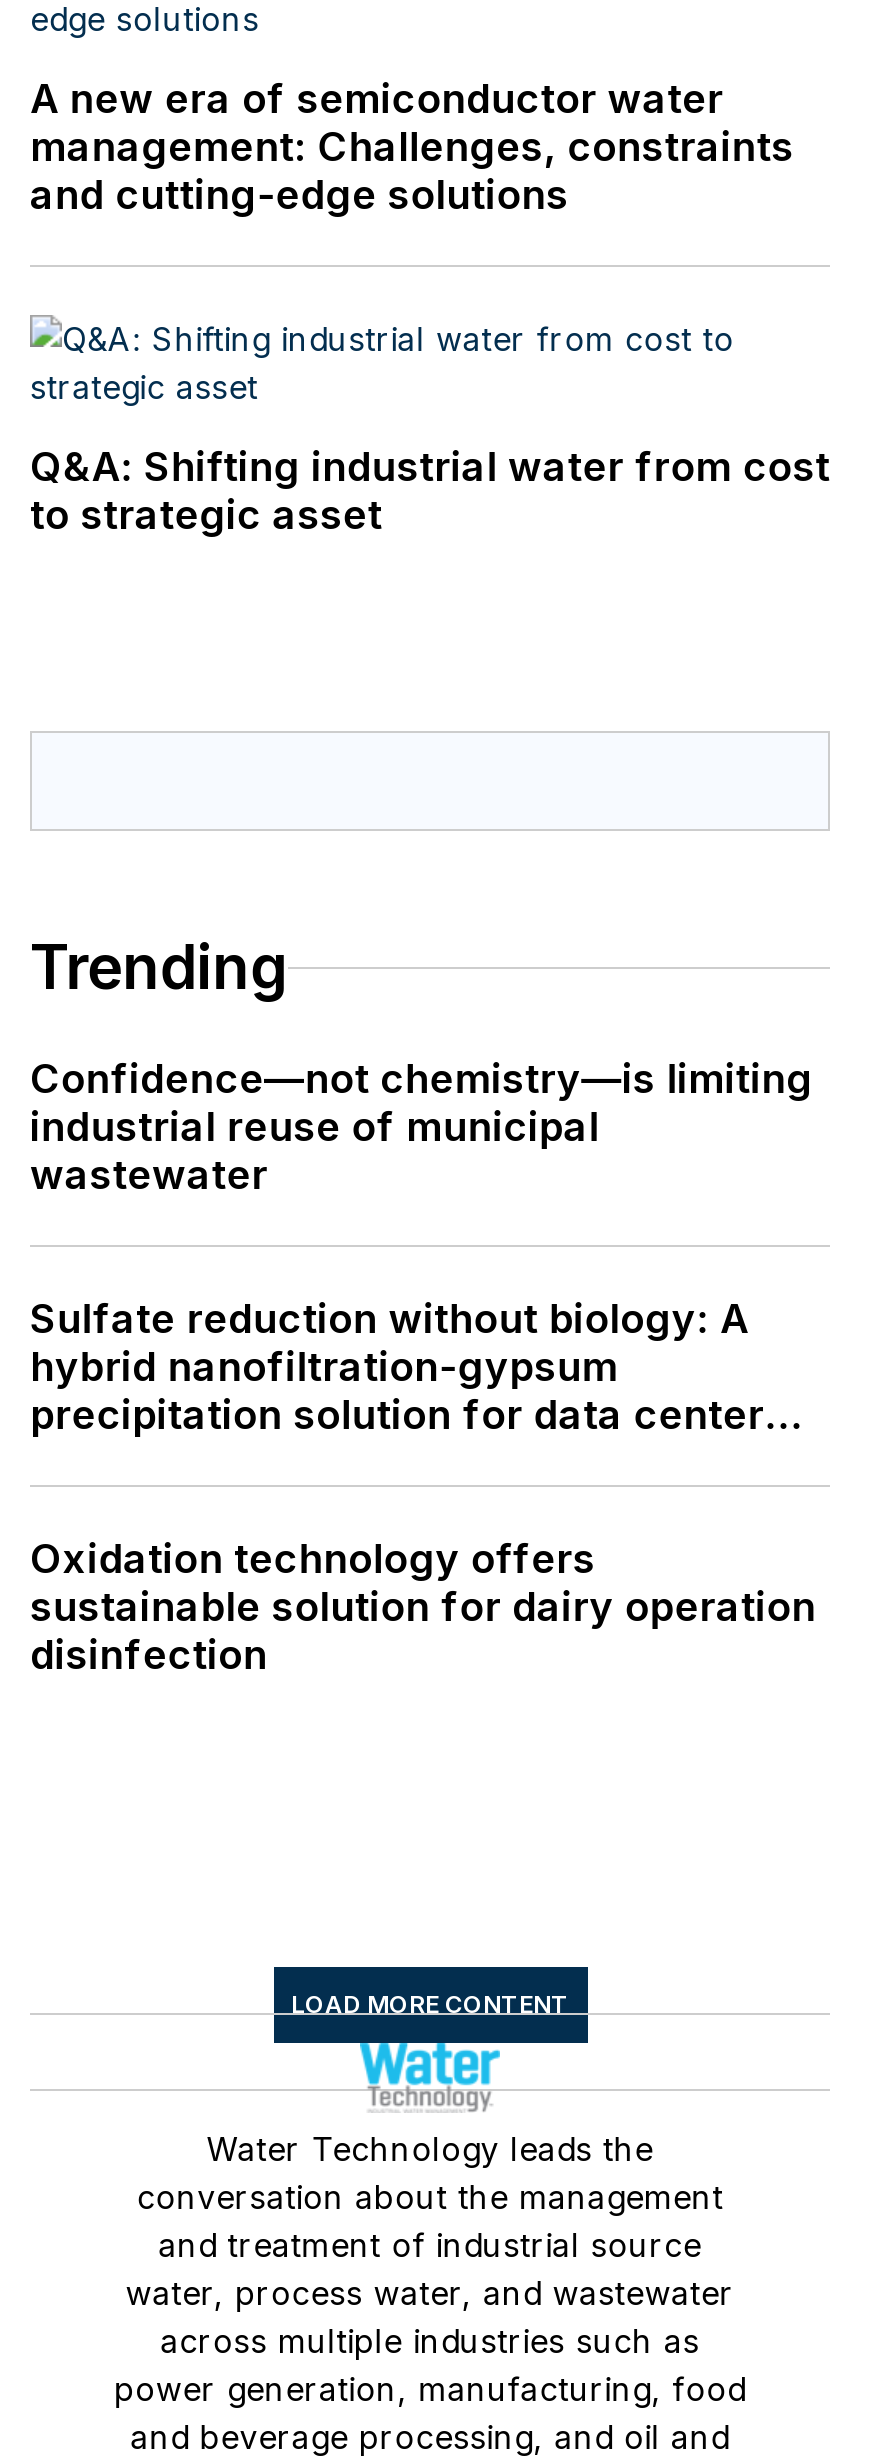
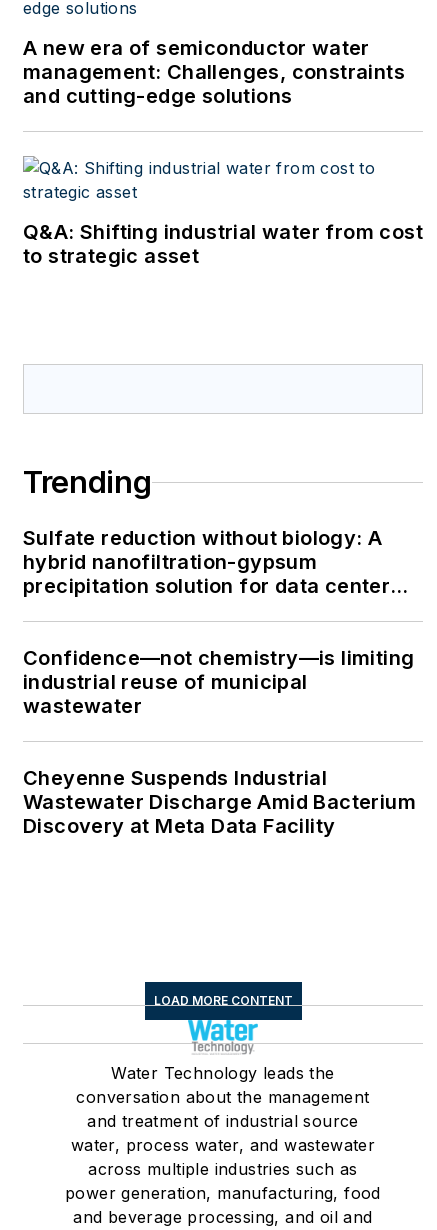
moved down: Confidence—not chemistry—is limiting | industrial reuse of municipal | wastewater

moved up: Sulfate reduction without biology: A | hybrid nanofiltration-gypsum | precipitation solution for data center

- Oxidation technology offers
- sustainable solution for dairy operation
- disinfection
+ Cheyenne Suspends Industrial
+ Wastewater Discharge Amid Bacterium
+ Discovery at Meta Data Facility
